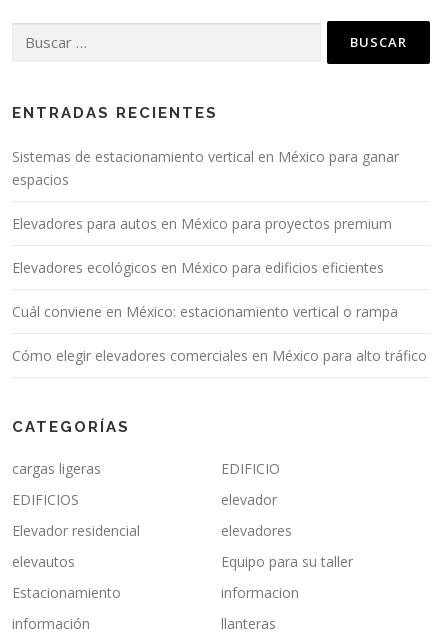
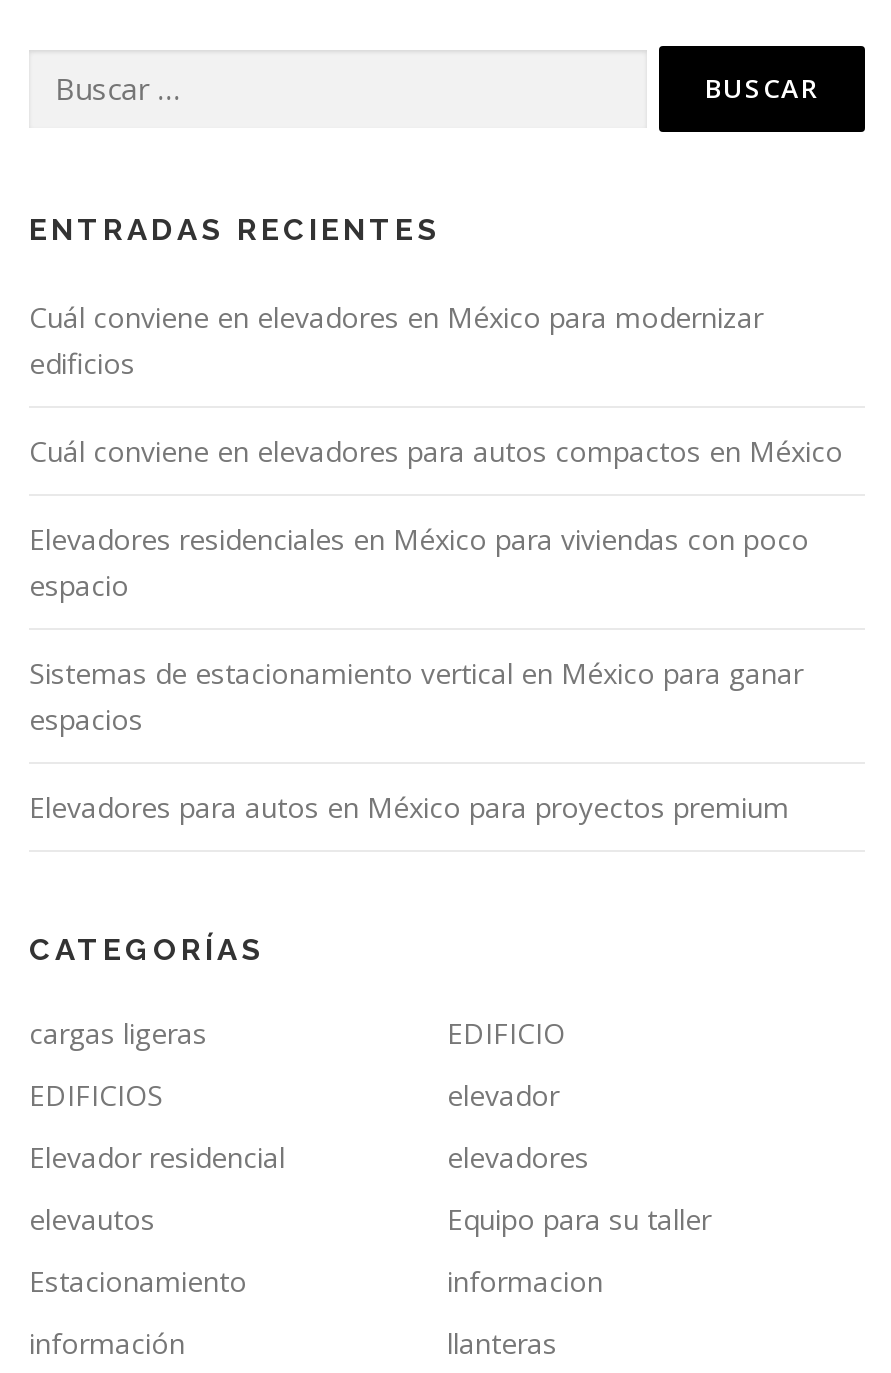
+ Cuál conviene en elevadores en México para modernizar
+ edificios
+ Cuál conviene en elevadores para autos compactos en México
+ Elevadores residenciales en México para viviendas con poco
+ espacio

moved down: Sistemas de estacionamiento vertical en México para ganar | espacios | Elevadores para autos en México para proyectos premium

- Elevadores ecológicos en México para edificios eficientes
- Cuál conviene en México: estacionamiento vertical o rampa
- Cómo elegir elevadores comerciales en México para alto tráfico
